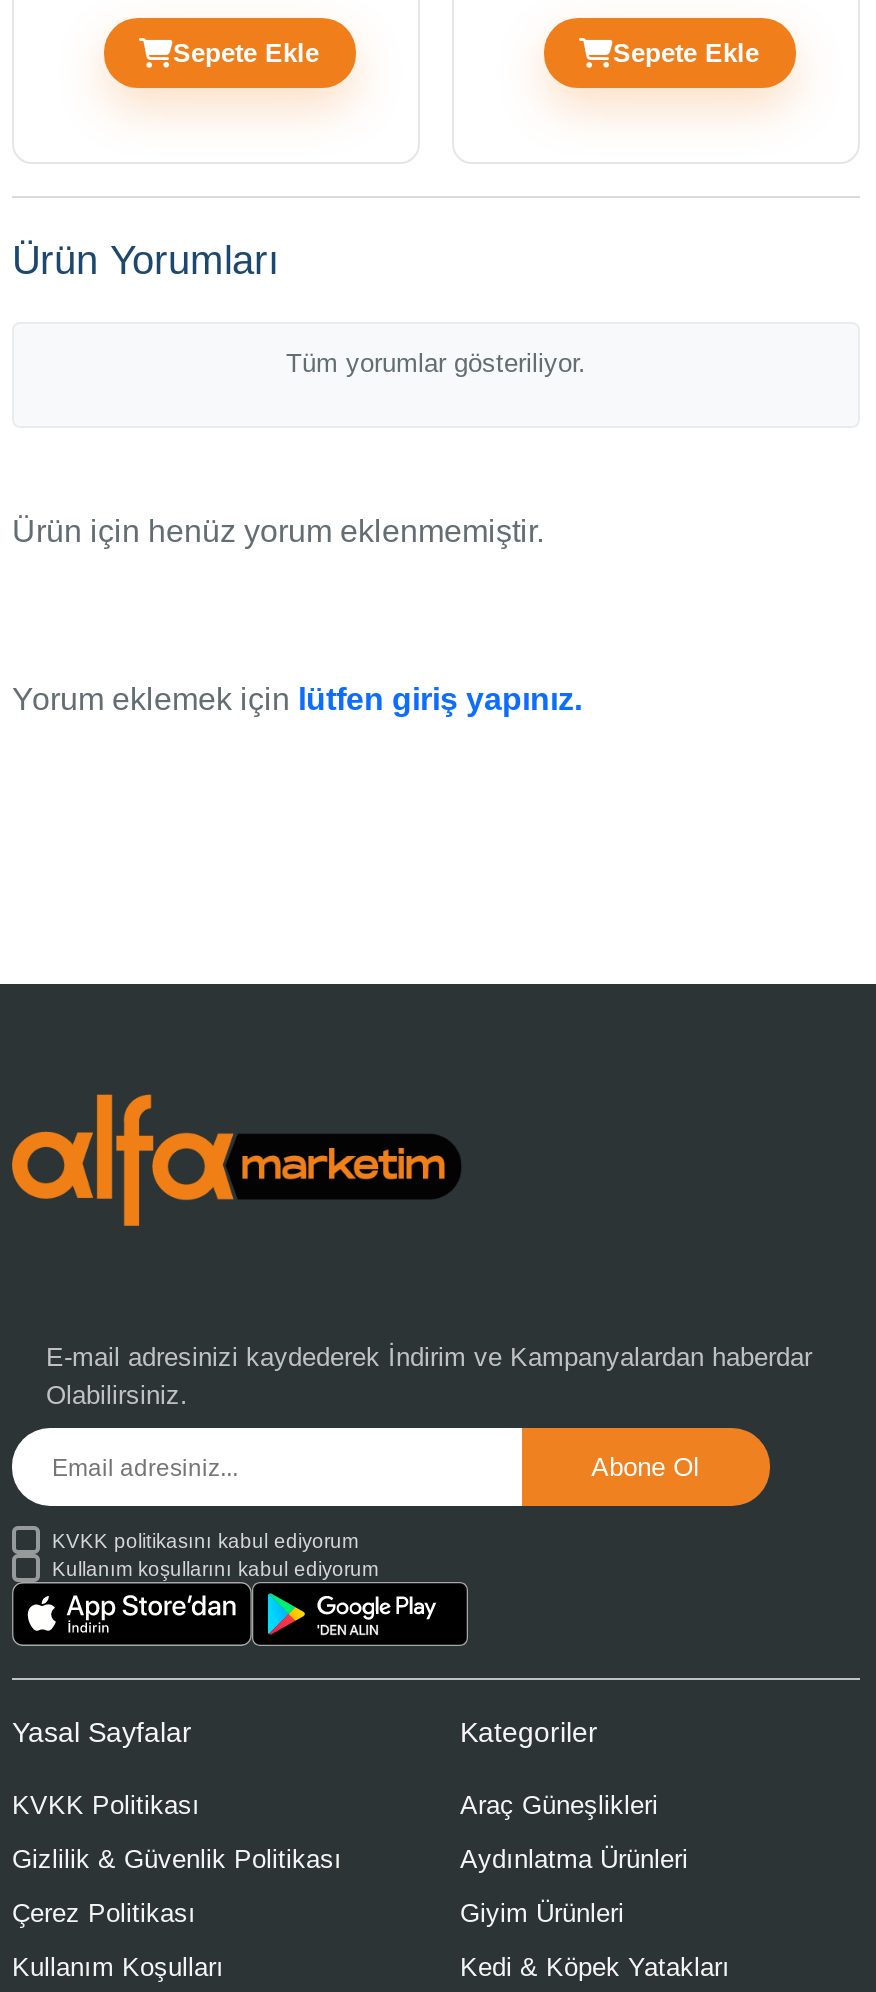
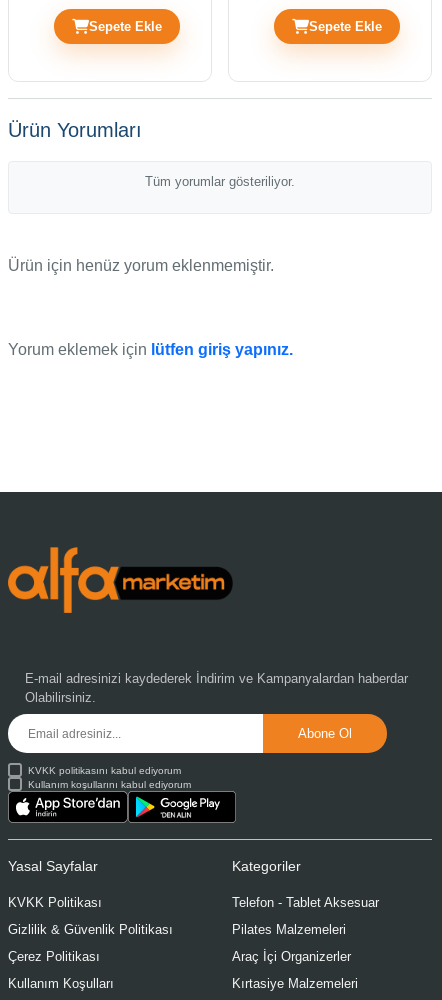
- Araç Güneşlikleri
+ Telefon - Tablet Aksesuar

- Aydınlatma Ürünleri
+ Pilates Malzemeleri

- Giyim Ürünleri
+ Araç İçi Organizerler

- Kedi & Köpek Yatakları
+ Kırtasiye Malzemeleri
